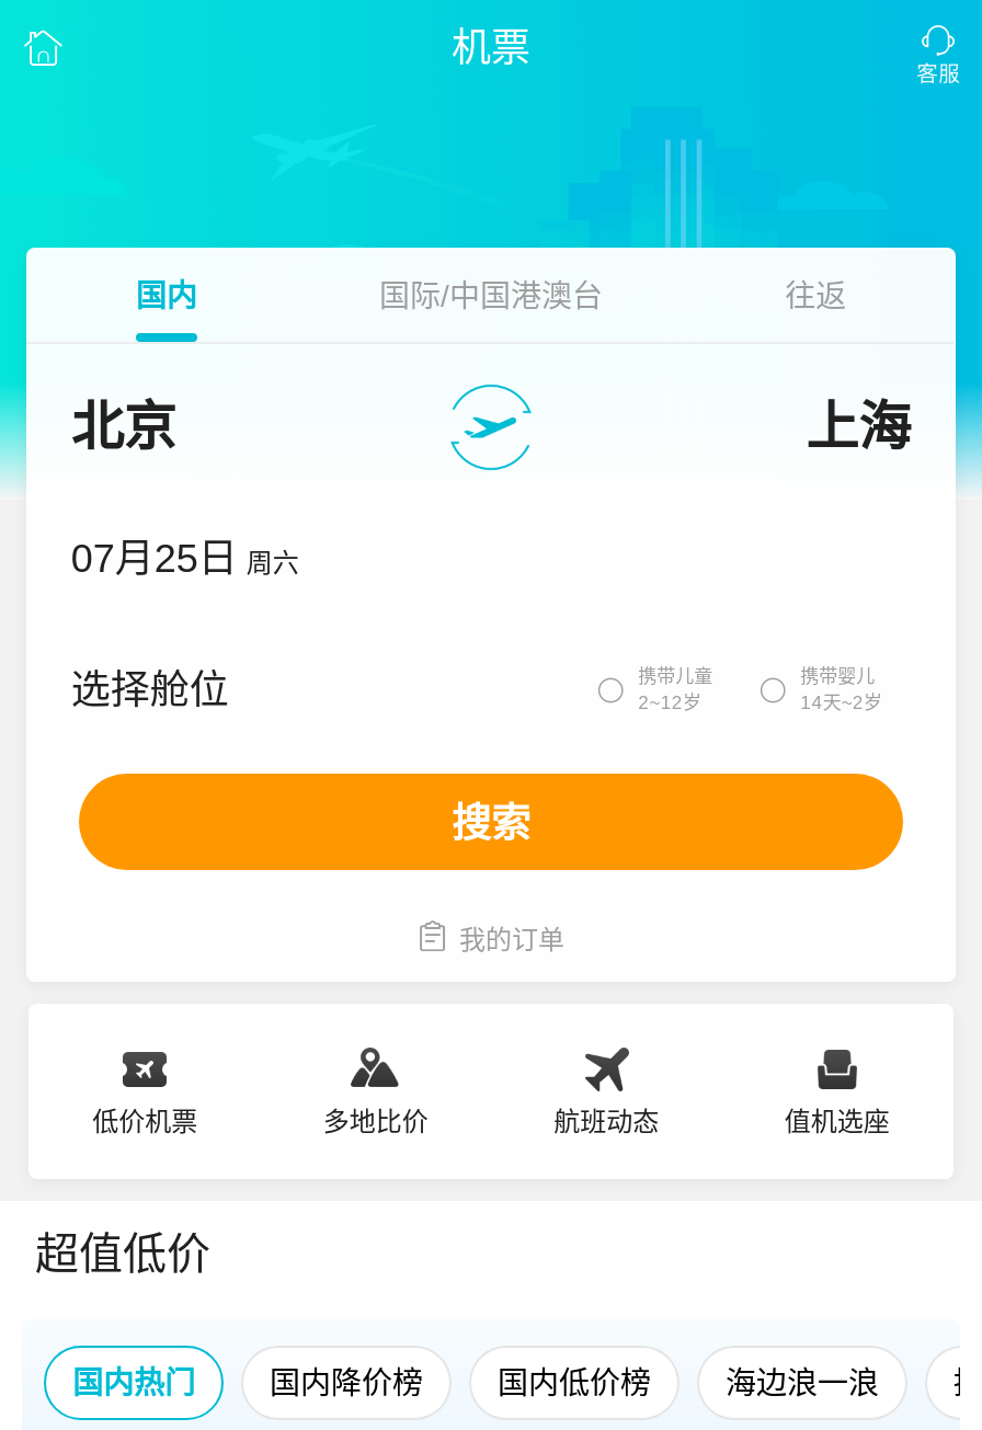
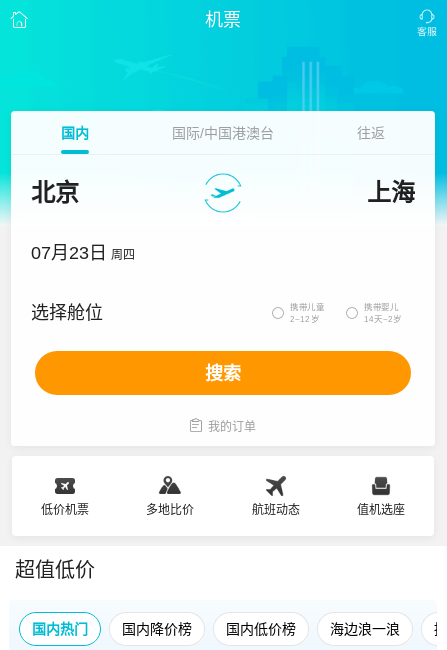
- 07月25日 周六
+ 07月23日 周四
